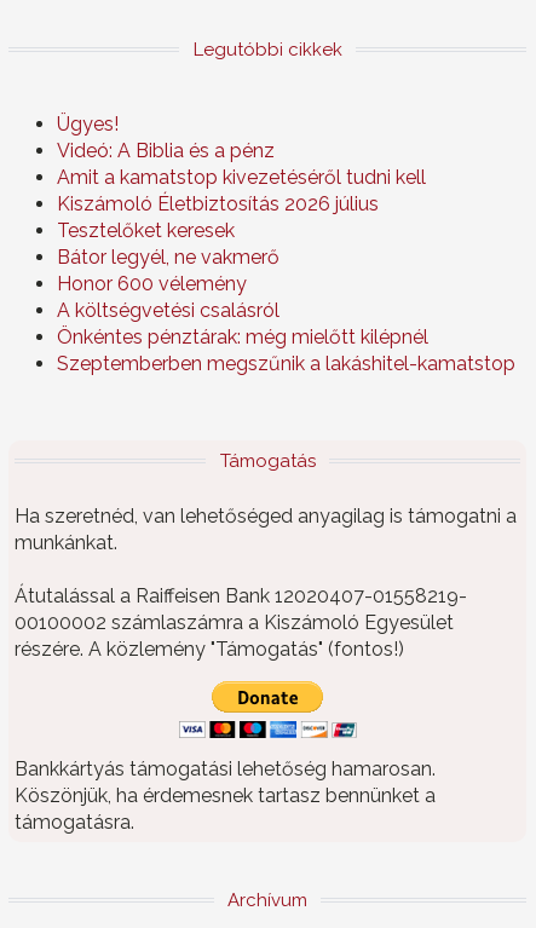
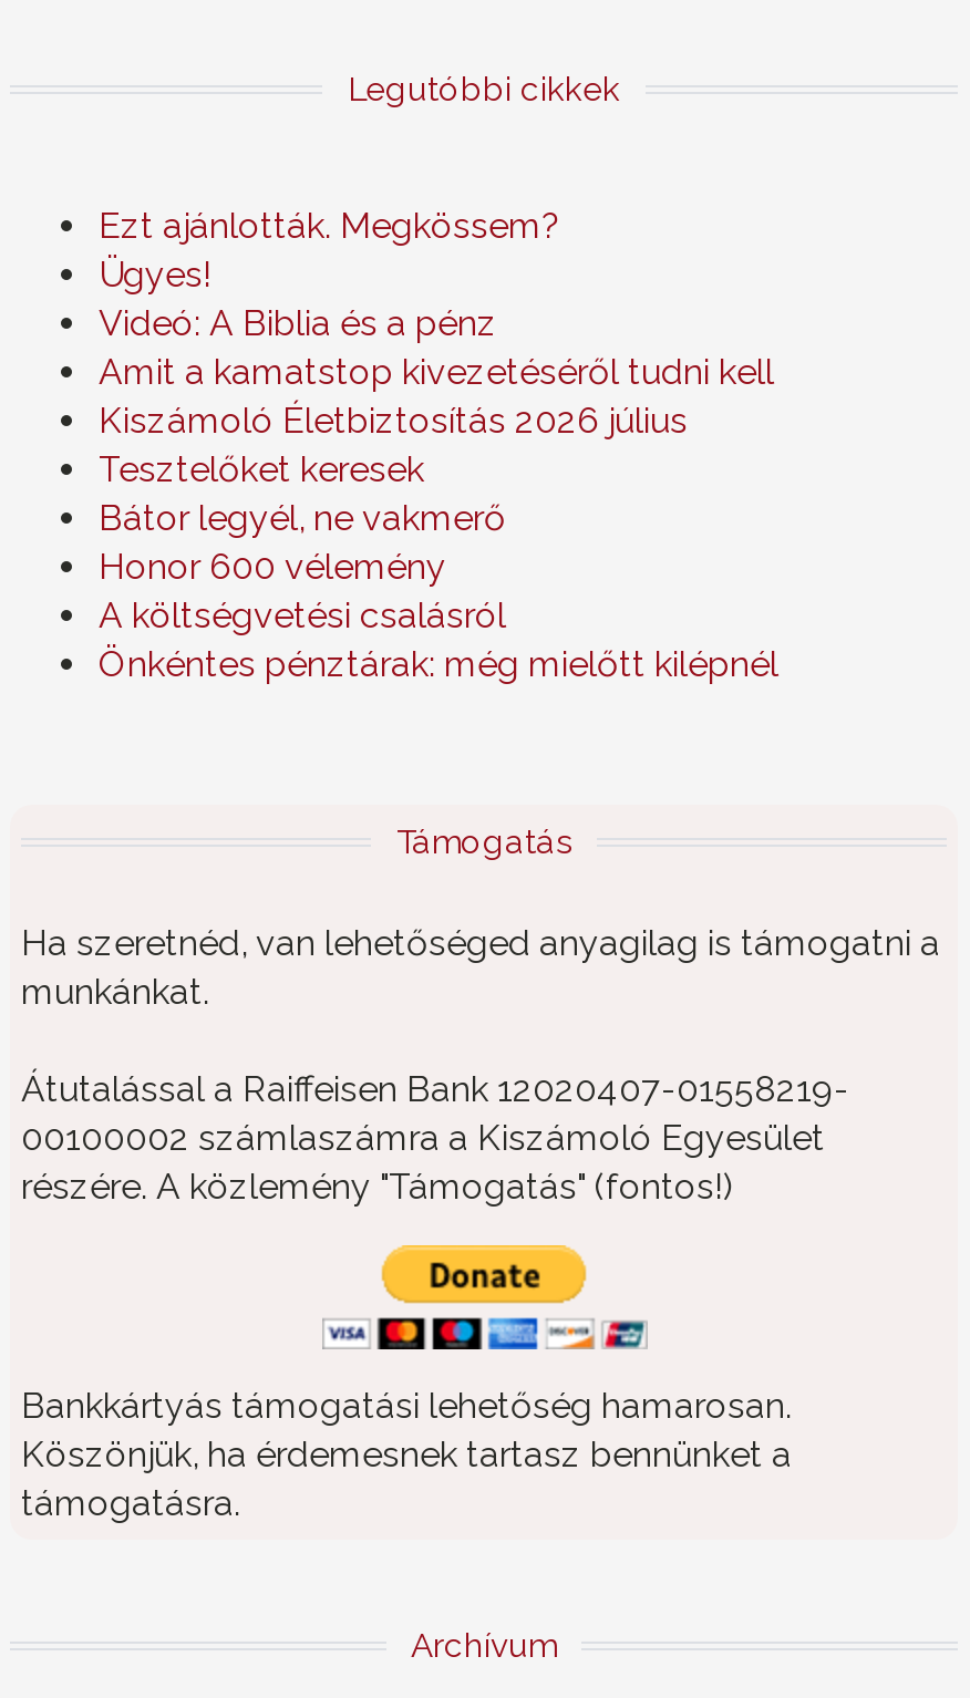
+ Ezt ajánlották. Megkössem?

moved down: Ügyes! | Videó: A Biblia és a pénz | Amit a kamatstop kivezetéséről tudni kell | ... | A költségvetési csalásról | Önkéntes pénztárak: még mielőtt kilépnél

- Szeptemberben megszűnik a lakáshitel-kamatstop
